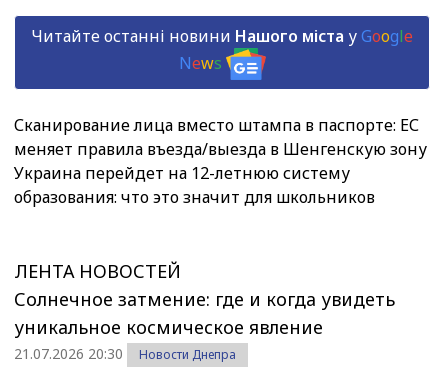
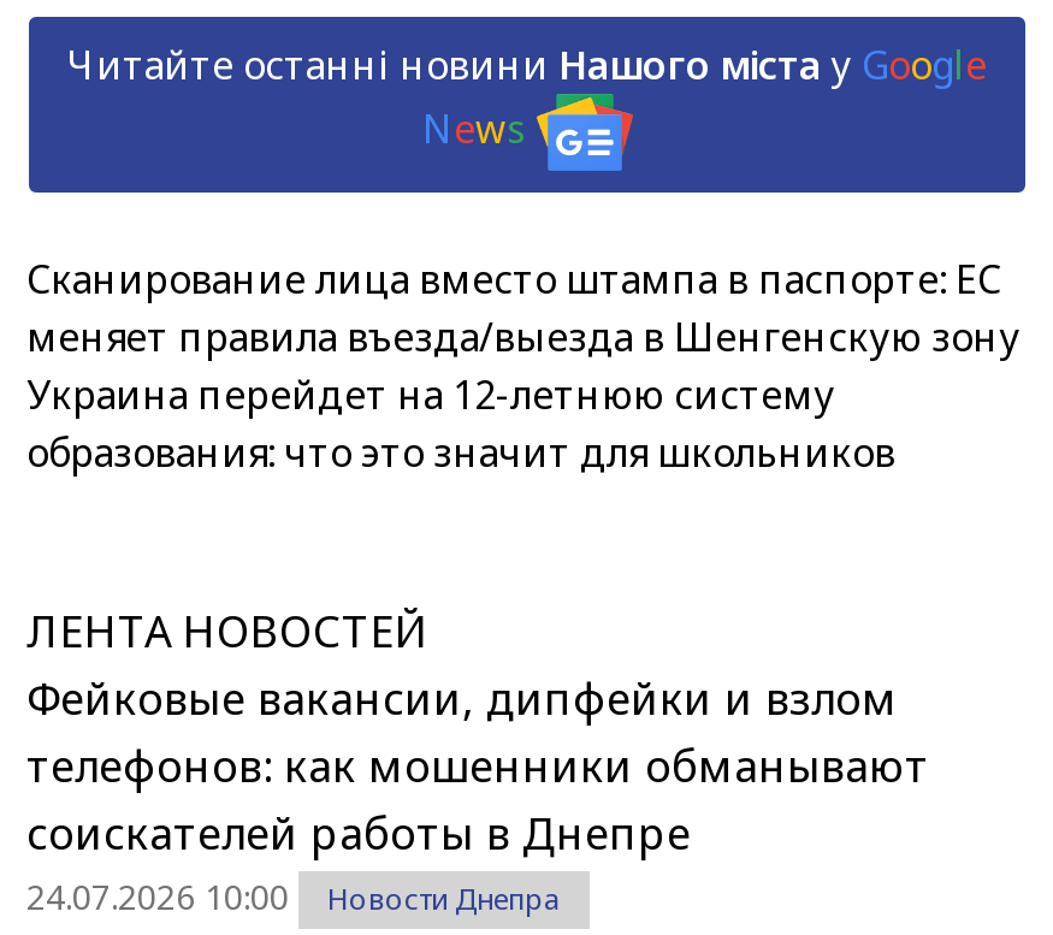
- Солнечное затмение: где и когда увидеть
- уникальное космическое явление
- 21.07.2026 20:30
+ Фейковые вакансии, дипфейки и взлом
+ телефонов: как мошенники обманывают
+ соискателей работы в Днепре
+ 24.07.2026 10:00
